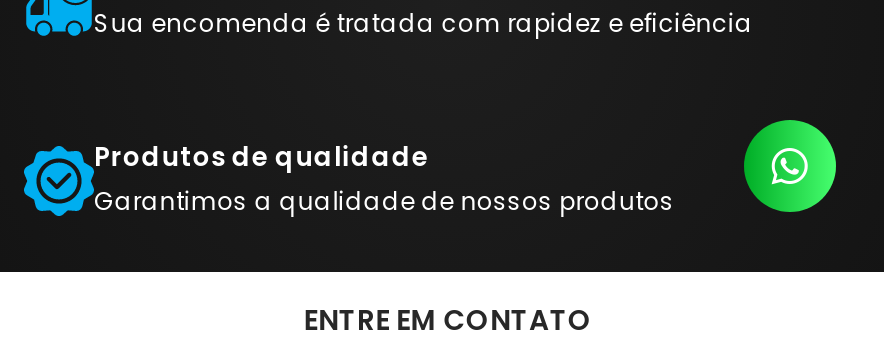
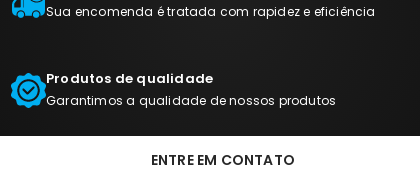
- [image]
